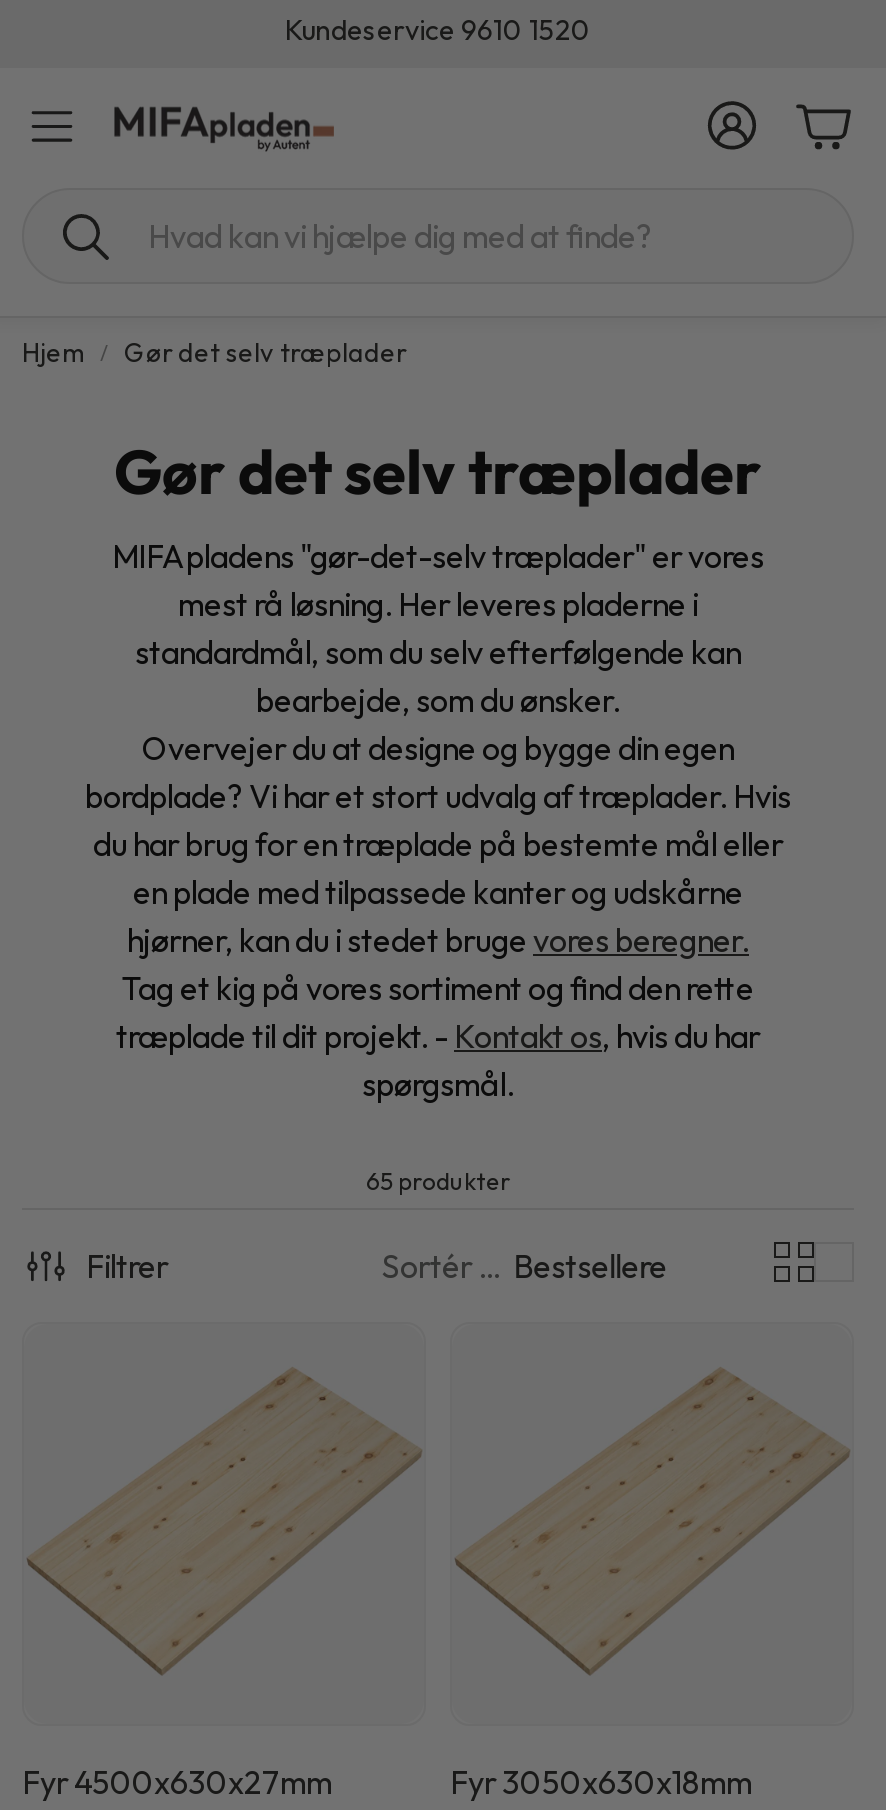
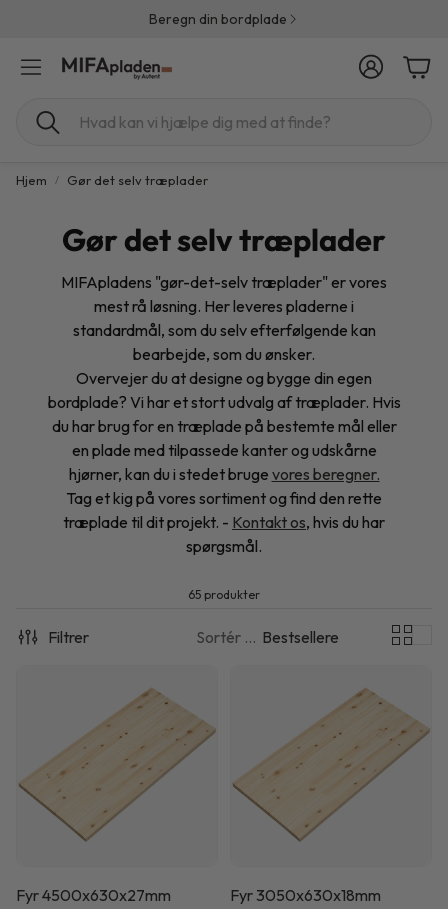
- Kundeservice 9610 1520
+ Beregn din bordplade
